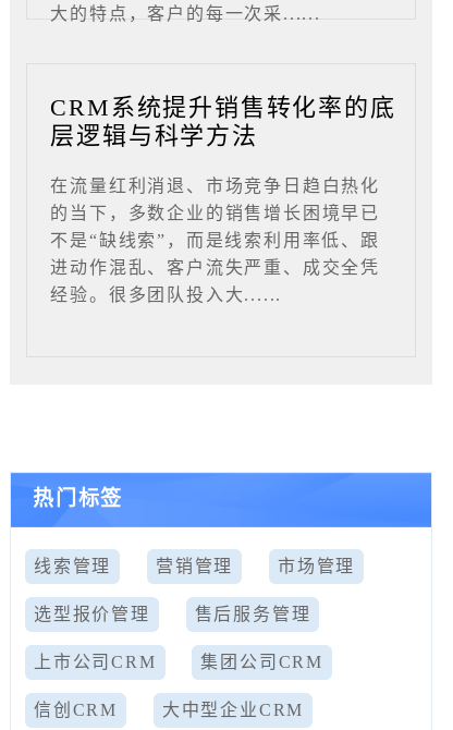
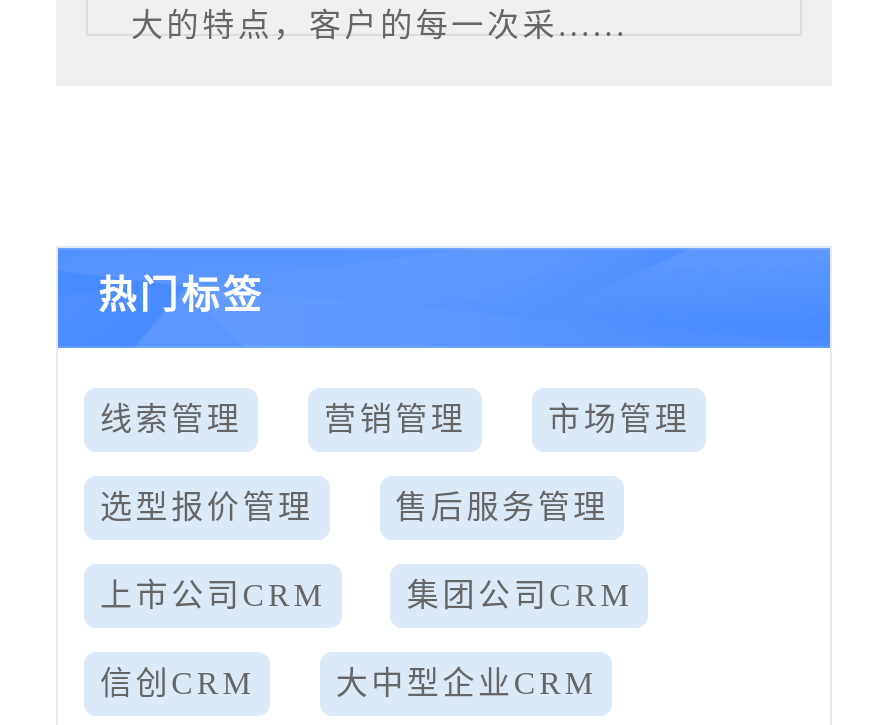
- CRM系统提升销售转化率的底
- 层逻辑与科学方法
- 在流量红利消退、市场竞争日趋白热化
- 的当下，多数企业的销售增长困境早已
- 不是“缺线索”，而是线索利用率低、跟
- 进动作混乱、客户流失严重、成交全凭
- 经验。很多团队投入大......
